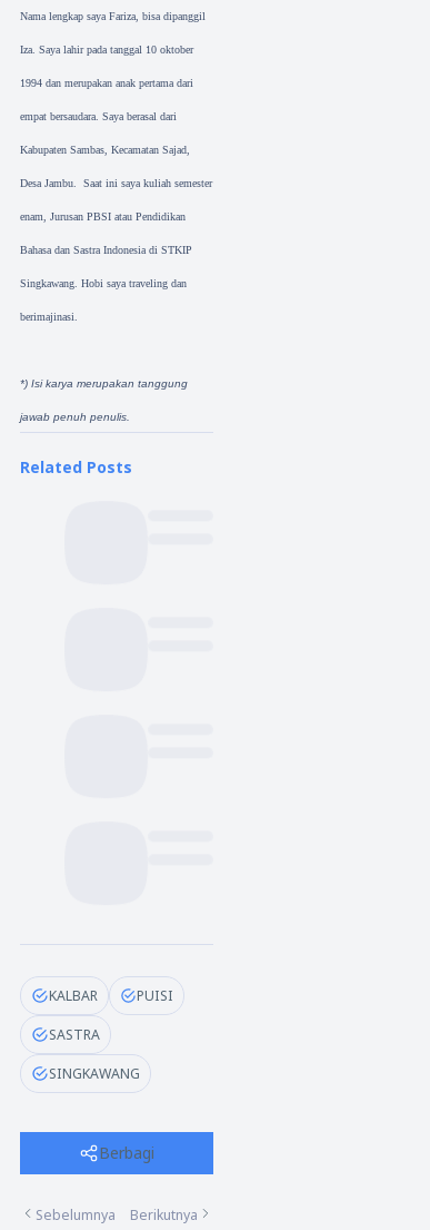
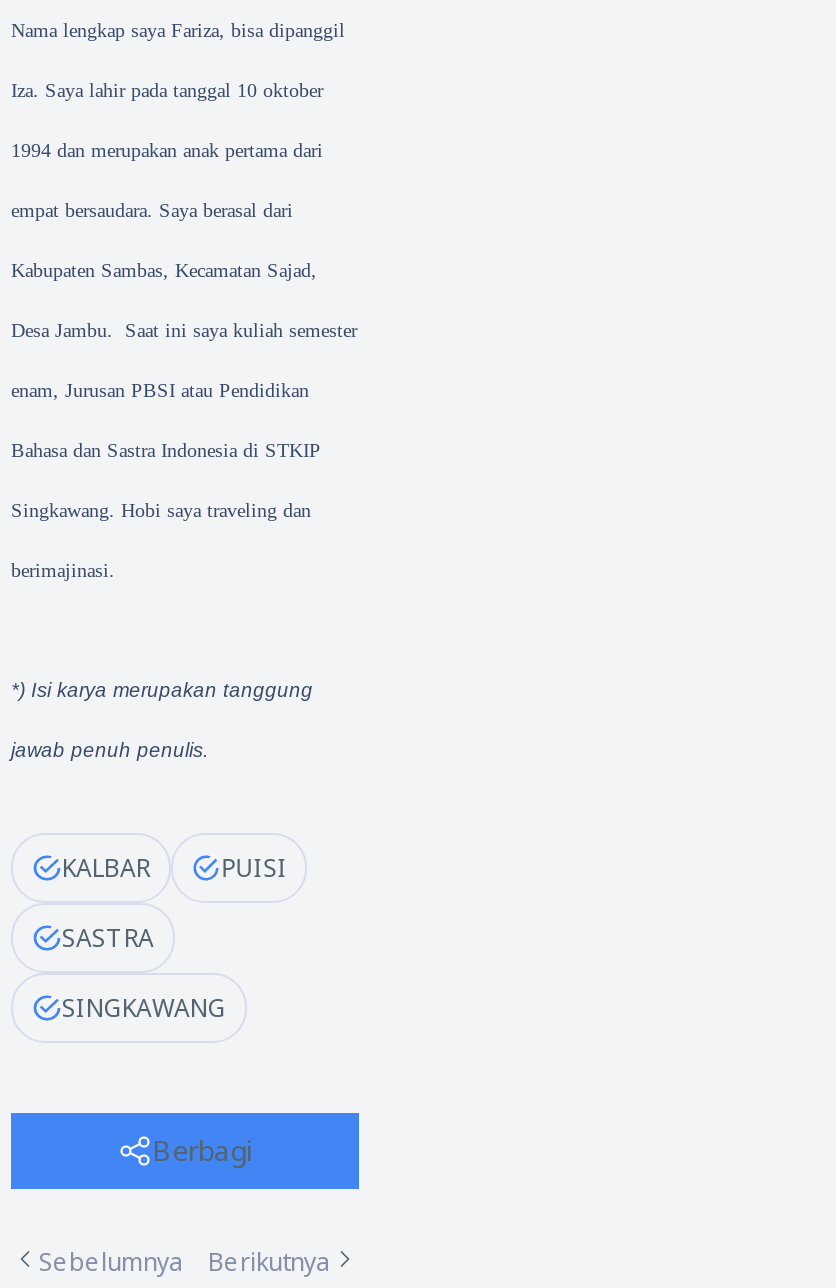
- Related Posts
